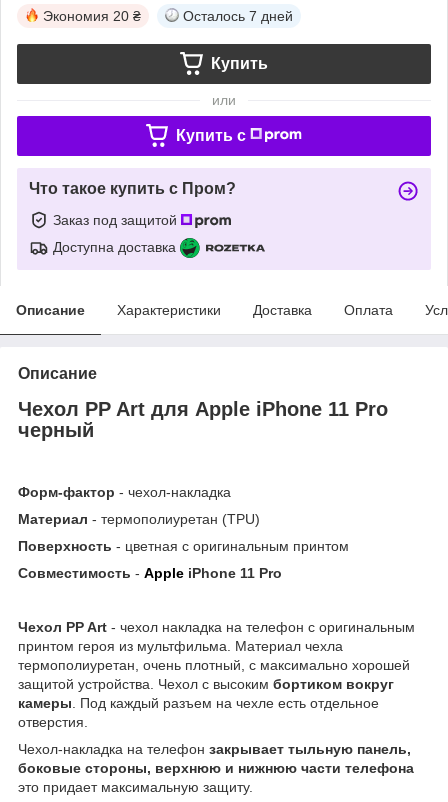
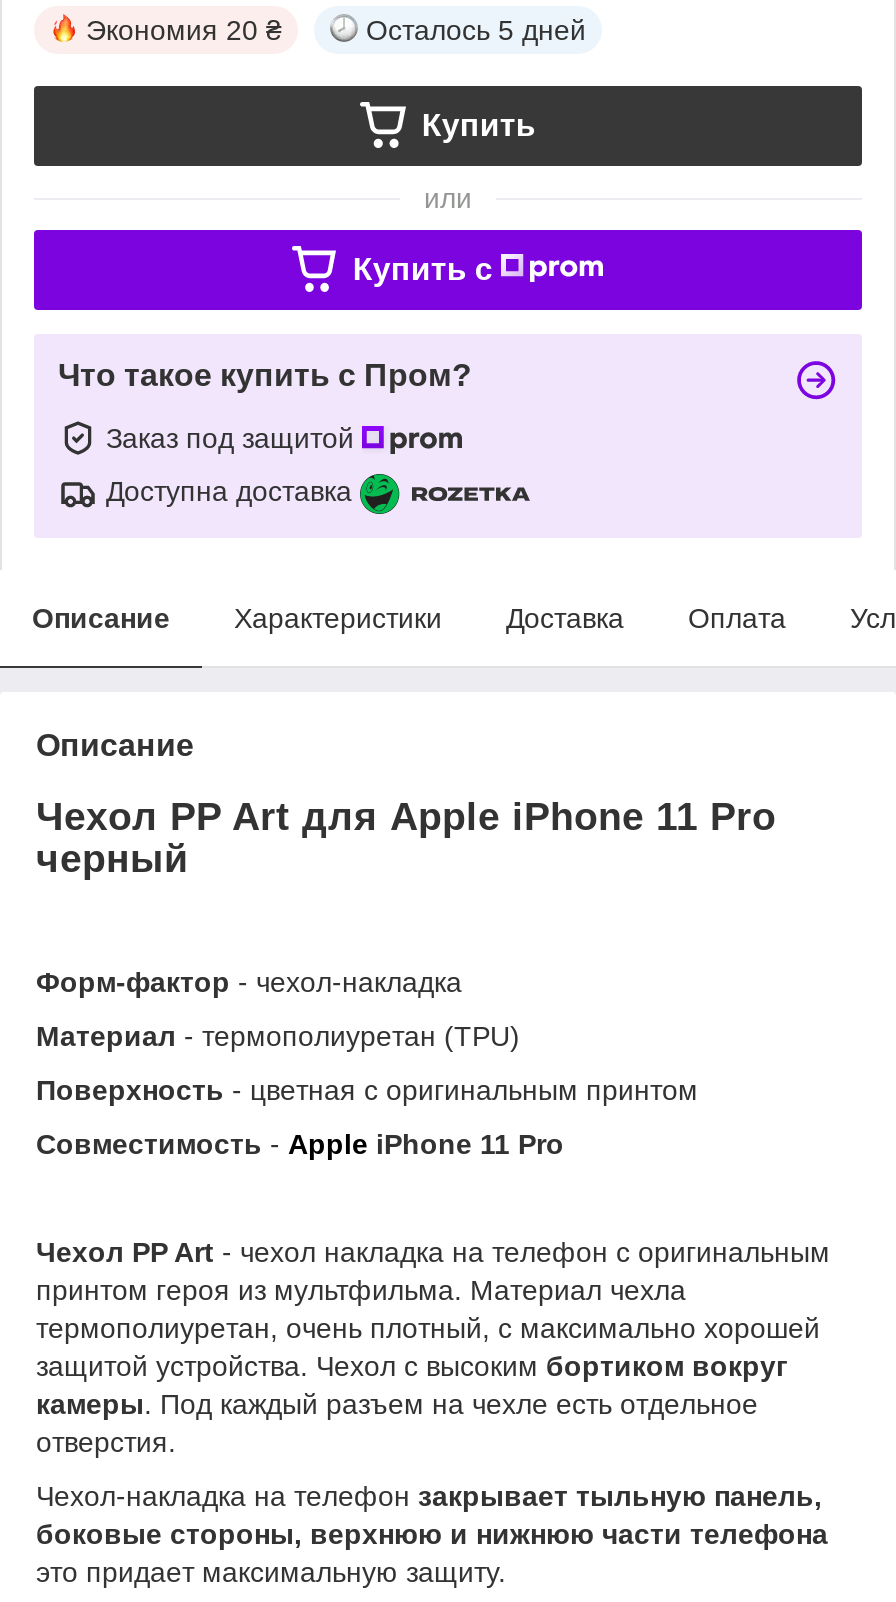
- Осталось 7 дней
+ Осталось 5 дней
